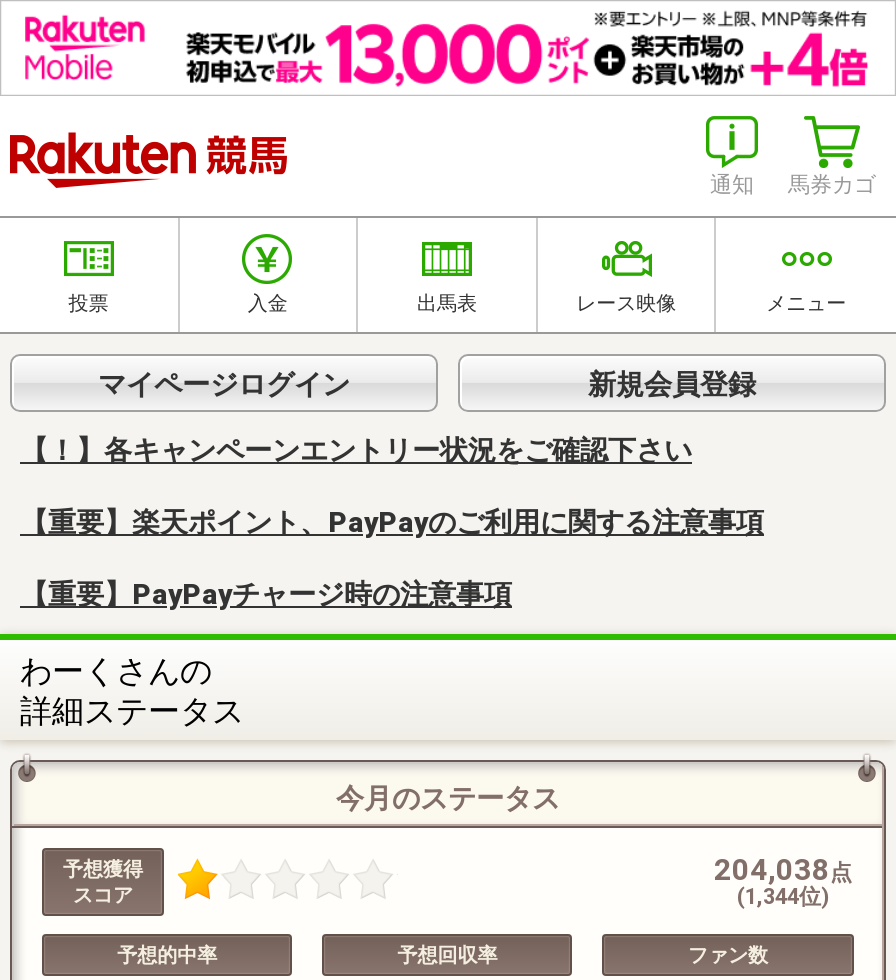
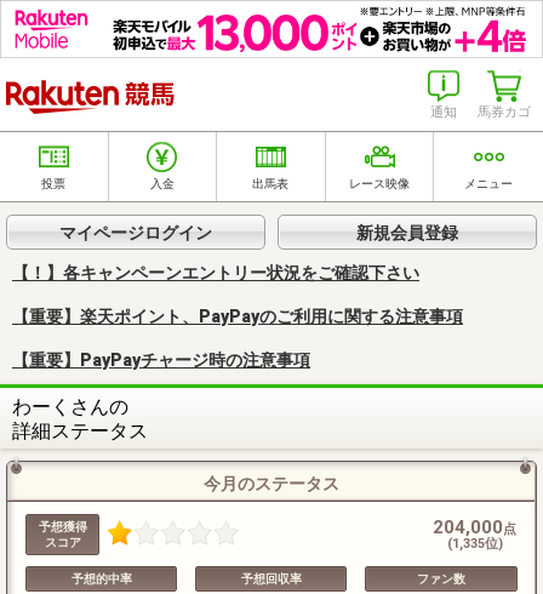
- 204,038点
+ 204,000点

- (1,344位)
+ (1,335位)
